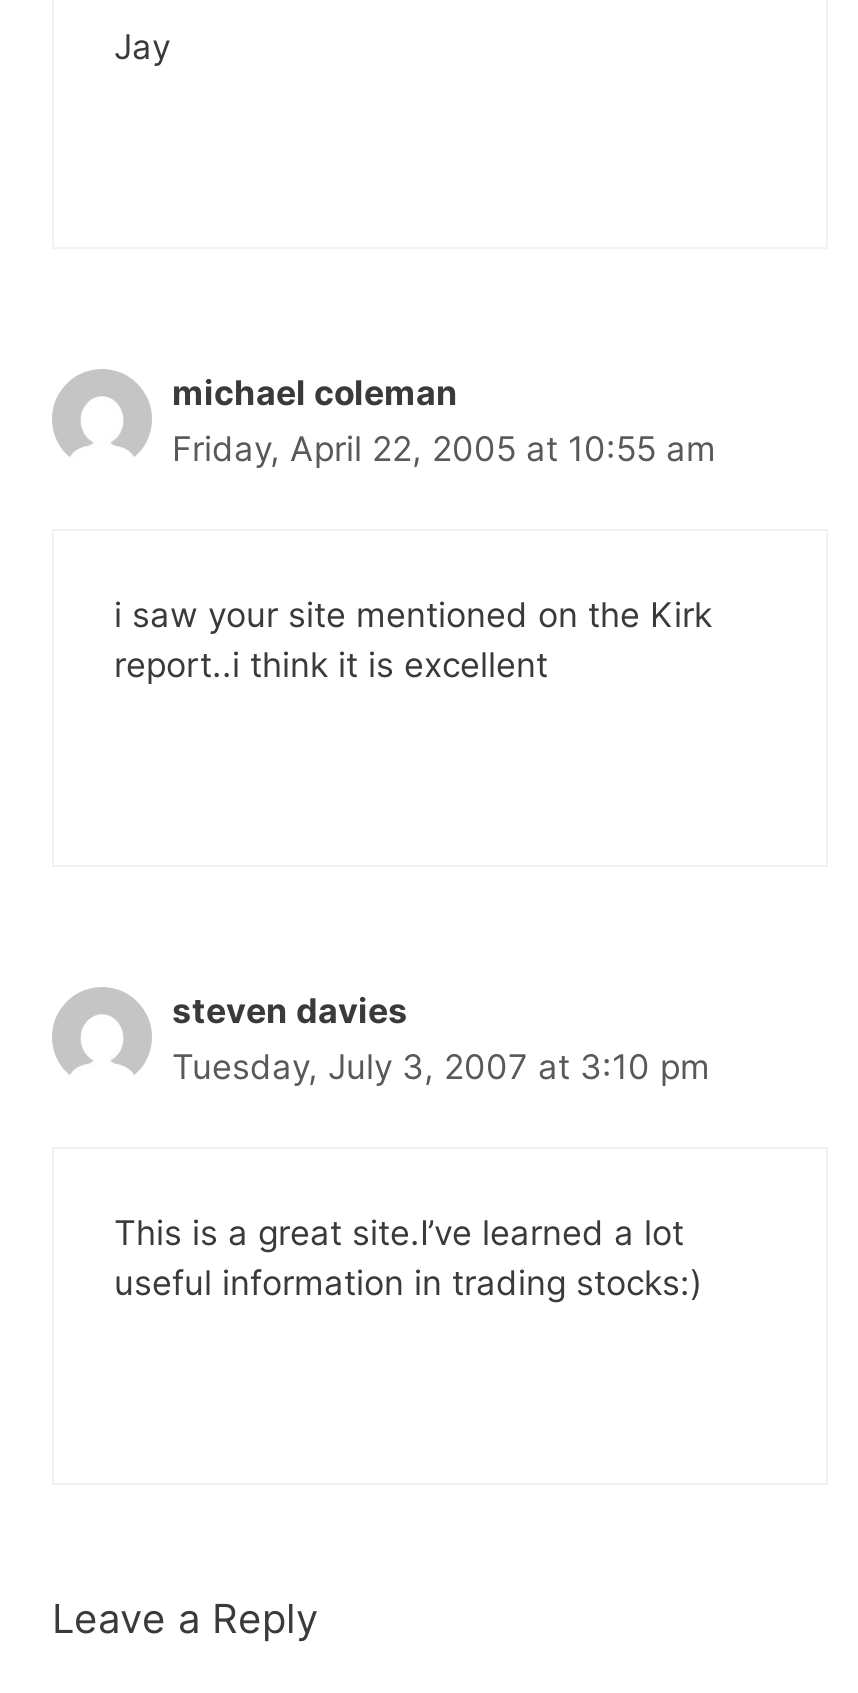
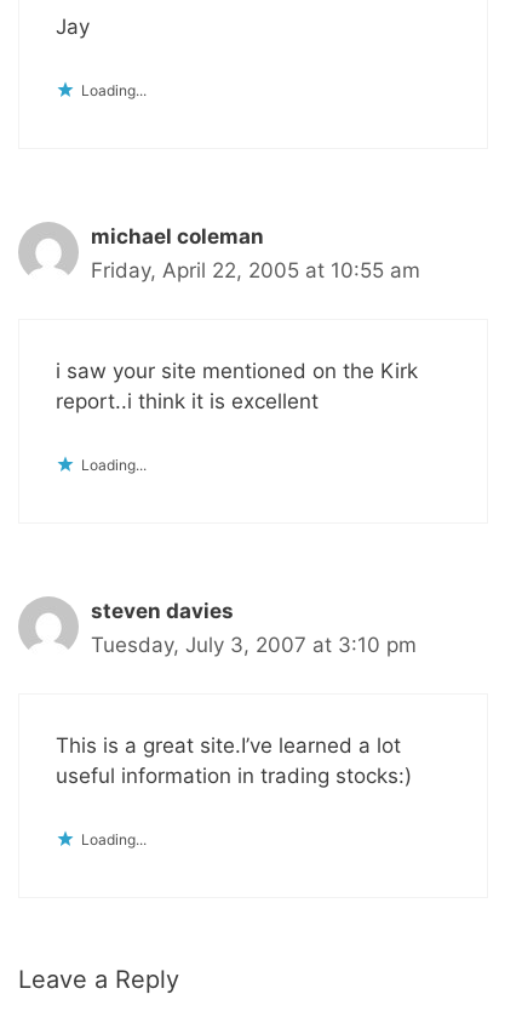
+ Loading...

+ Loading...

+ Loading...
